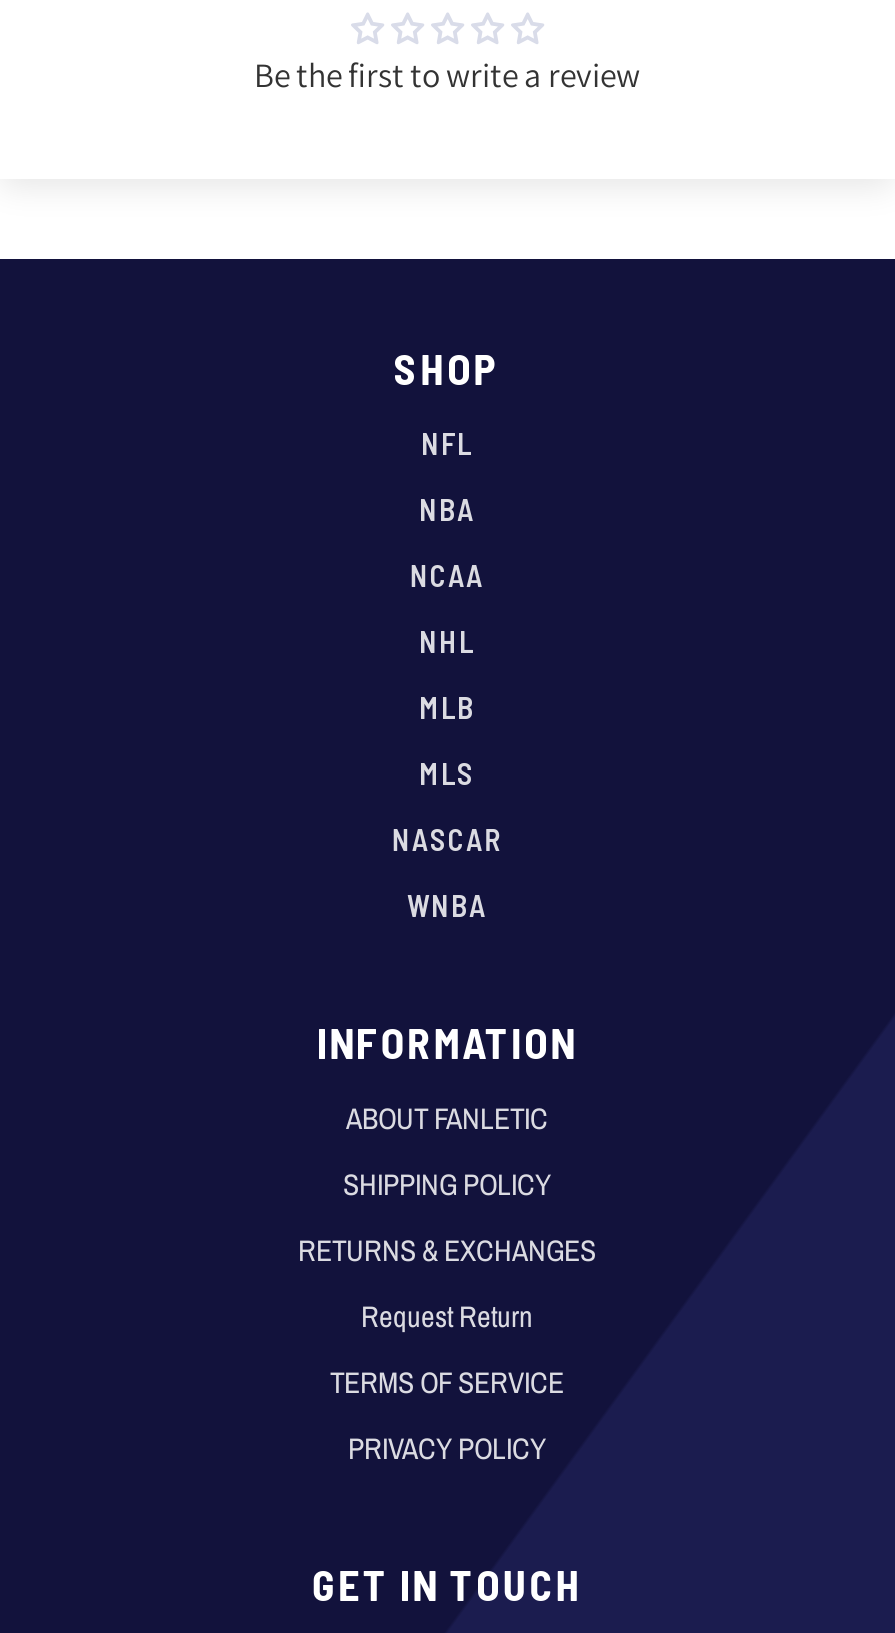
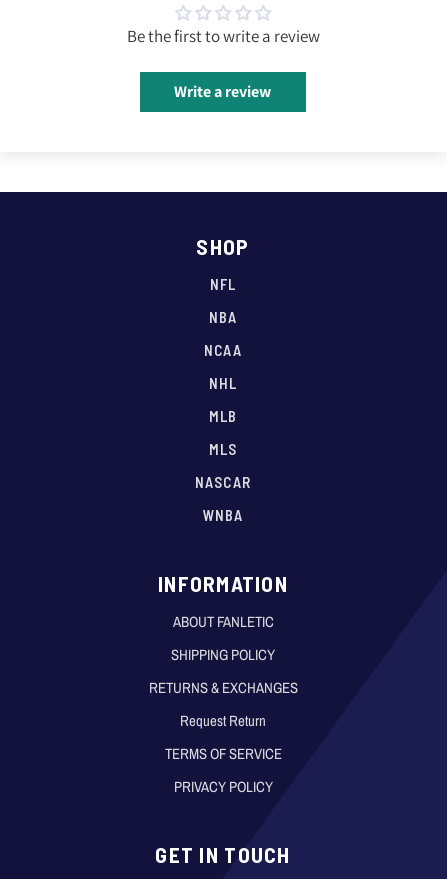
+ Write a review
